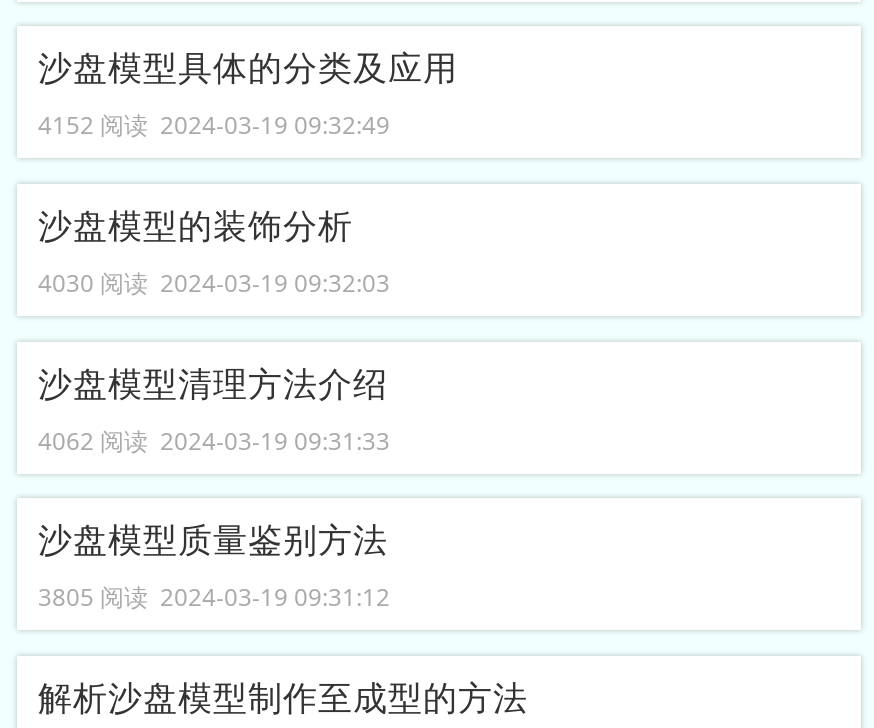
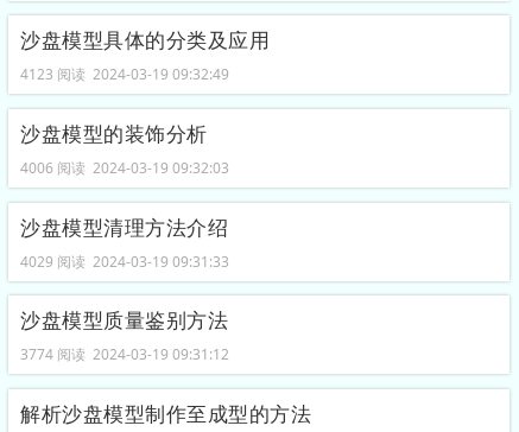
- 4152 阅读 2024-03-19 09:32:49
+ 4123 阅读 2024-03-19 09:32:49

- 4030 阅读 2024-03-19 09:32:03
+ 4006 阅读 2024-03-19 09:32:03

- 4062 阅读 2024-03-19 09:31:33
+ 4029 阅读 2024-03-19 09:31:33

- 3805 阅读 2024-03-19 09:31:12
+ 3774 阅读 2024-03-19 09:31:12
